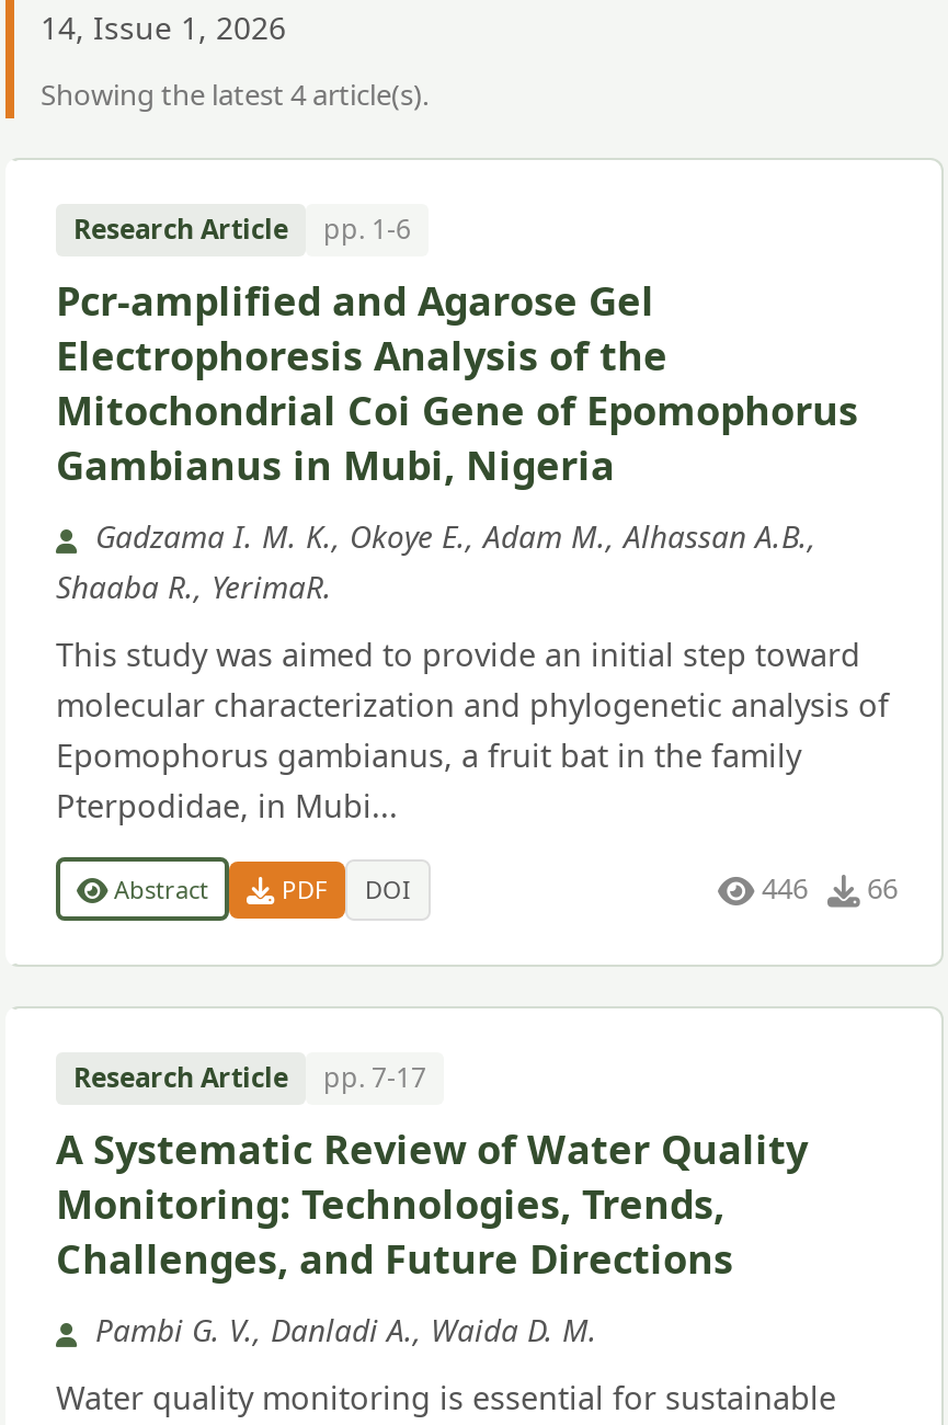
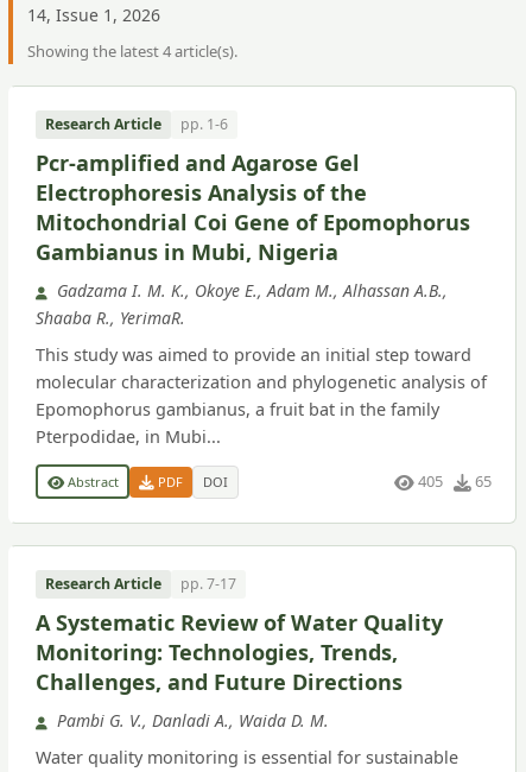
- 446
+ 405

- 66
+ 65
